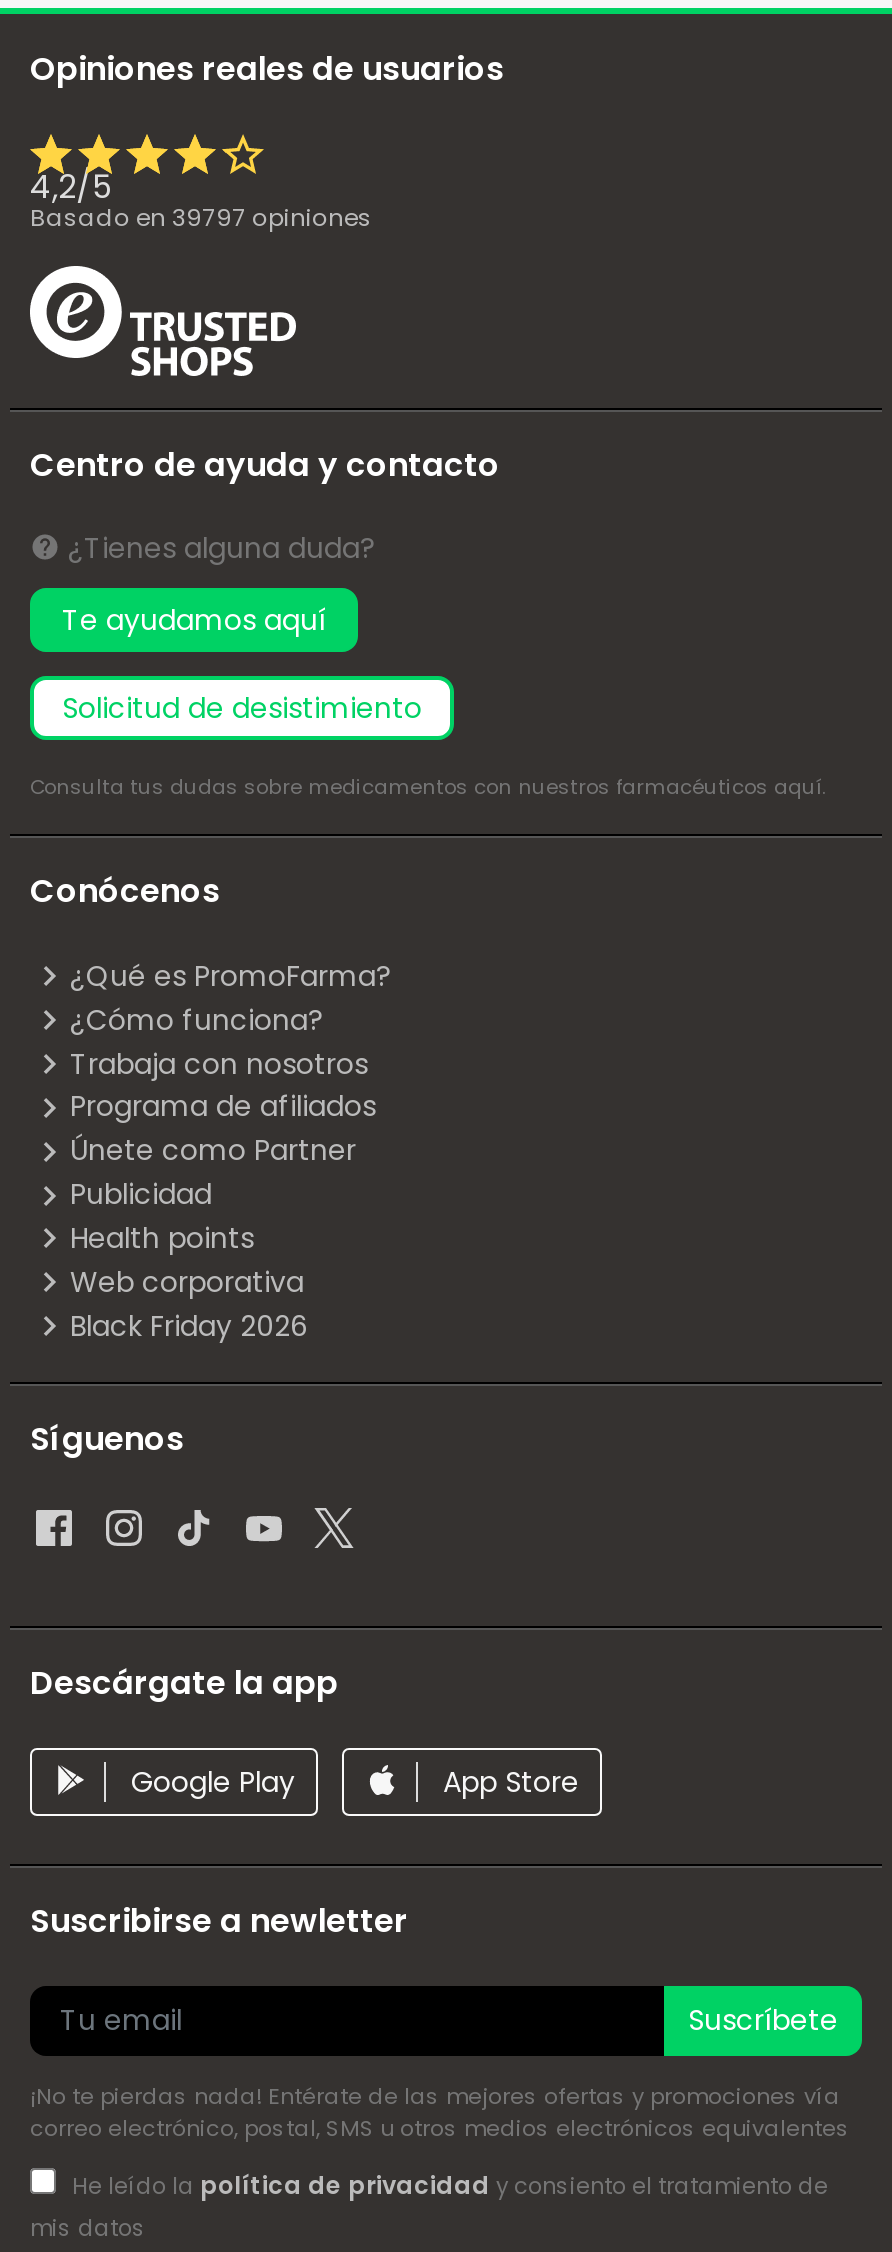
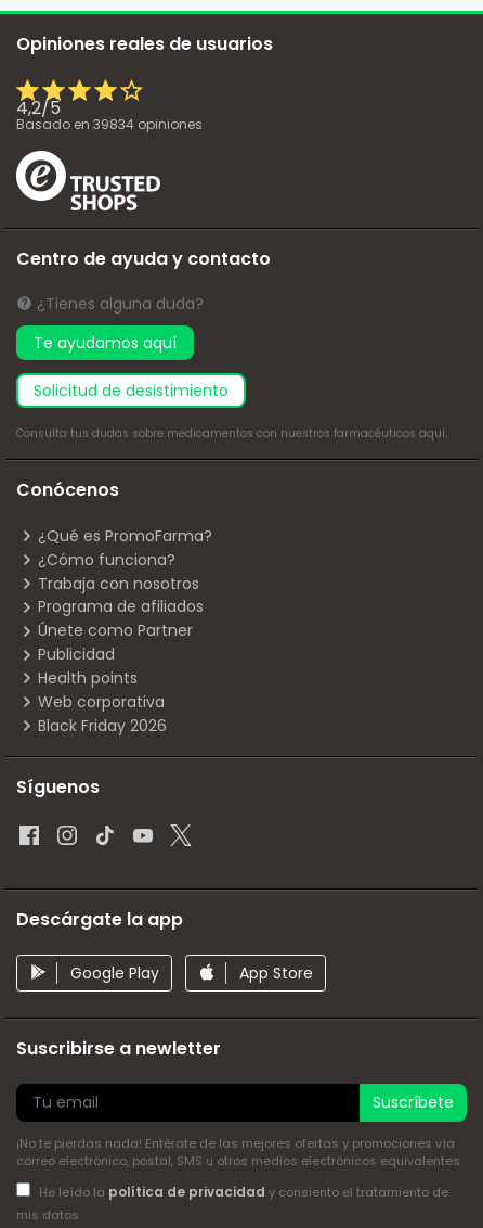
- Basado en 39797 opiniones
+ Basado en 39834 opiniones
